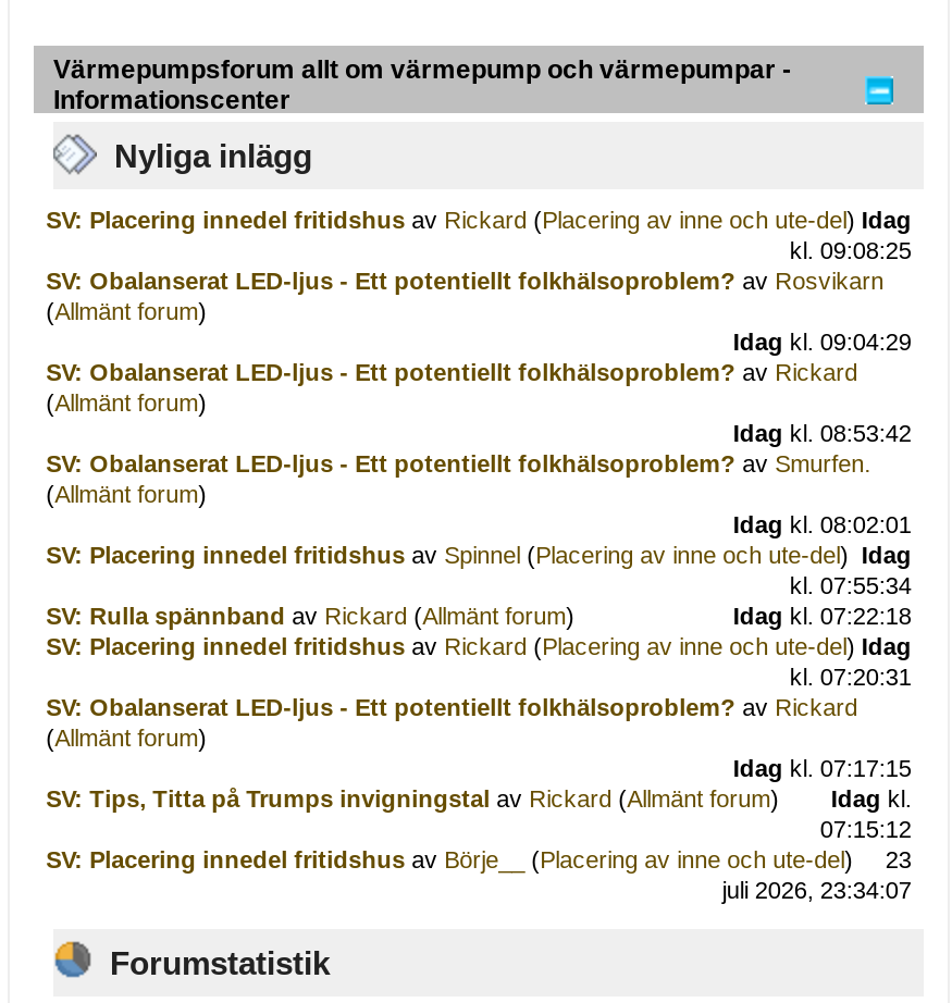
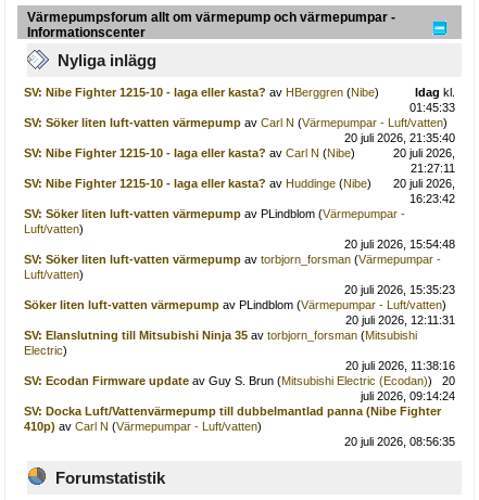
- SV: Placering innedel fritidshus av Rickard (Placering av inne och ute-del) Idag
- kl. 09:08:25
- SV: Obalanserat LED-ljus - Ett potentiellt folkhälsoproblem? av Rosvikarn
- (Allmänt forum)
- Idag kl. 09:04:29
- SV: Obalanserat LED-ljus - Ett potentiellt folkhälsoproblem? av Rickard
- (Allmänt forum)
- Idag kl. 08:53:42
- SV: Obalanserat LED-ljus - Ett potentiellt folkhälsoproblem? av Smurfen.
- (Allmänt forum)
- Idag kl. 08:02:01
- SV: Placering innedel fritidshus av Spinnel (Placering av inne och ute-del) Idag
- kl. 07:55:34
- SV: Rulla spännband av Rickard (Allmänt forum)
- Idag kl. 07:22:18
- SV: Placering innedel fritidshus av Rickard (Placering av inne och ute-del) Idag
- kl. 07:20:31
- SV: Obalanserat LED-ljus - Ett potentiellt folkhälsoproblem? av Rickard
- (Allmänt forum)
- Idag kl. 07:17:15
- SV: Tips, Titta på Trumps invigningstal av Rickard (Allmänt forum)
+ SV: Nibe Fighter 1215-10 - laga eller kasta? av HBerggren (Nibe)

moved up: Idag kl.

- 07:15:12
- SV: Placering innedel fritidshus av Börje__ (Placering av inne och ute-del)
- 23
- juli 2026, 23:34:07
+ 01:45:33
+ SV: Söker liten luft-vatten värmepump av Carl N (Värmepumpar - Luft/vatten)
+ 20 juli 2026, 21:35:40
+ SV: Nibe Fighter 1215-10 - laga eller kasta? av Carl N (Nibe)
+ 20 juli 2026,
+ 21:27:11
+ SV: Nibe Fighter 1215-10 - laga eller kasta? av Huddinge (Nibe)
+ 20 juli 2026,
+ 16:23:42
+ SV: Söker liten luft-vatten värmepump av PLindblom (Värmepumpar -
+ Luft/vatten)
+ 20 juli 2026, 15:54:48
+ SV: Söker liten luft-vatten värmepump av torbjorn_forsman (Värmepumpar -
+ Luft/vatten)
+ 20 juli 2026, 15:35:23
+ Söker liten luft-vatten värmepump av PLindblom (Värmepumpar - Luft/vatten)
+ 20 juli 2026, 12:11:31
+ SV: Elanslutning till Mitsubishi Ninja 35 av torbjorn_forsman (Mitsubishi
+ Electric)
+ 20 juli 2026, 11:38:16
+ SV: Ecodan Firmware update av Guy S. Brun (Mitsubishi Electric (Ecodan))
+ 20
+ juli 2026, 09:14:24
+ SV: Docka Luft/Vattenvärmepump till dubbelmantlad panna (Nibe Fighter
+ 410p) av Carl N (Värmepumpar - Luft/vatten)
+ 20 juli 2026, 08:56:35
